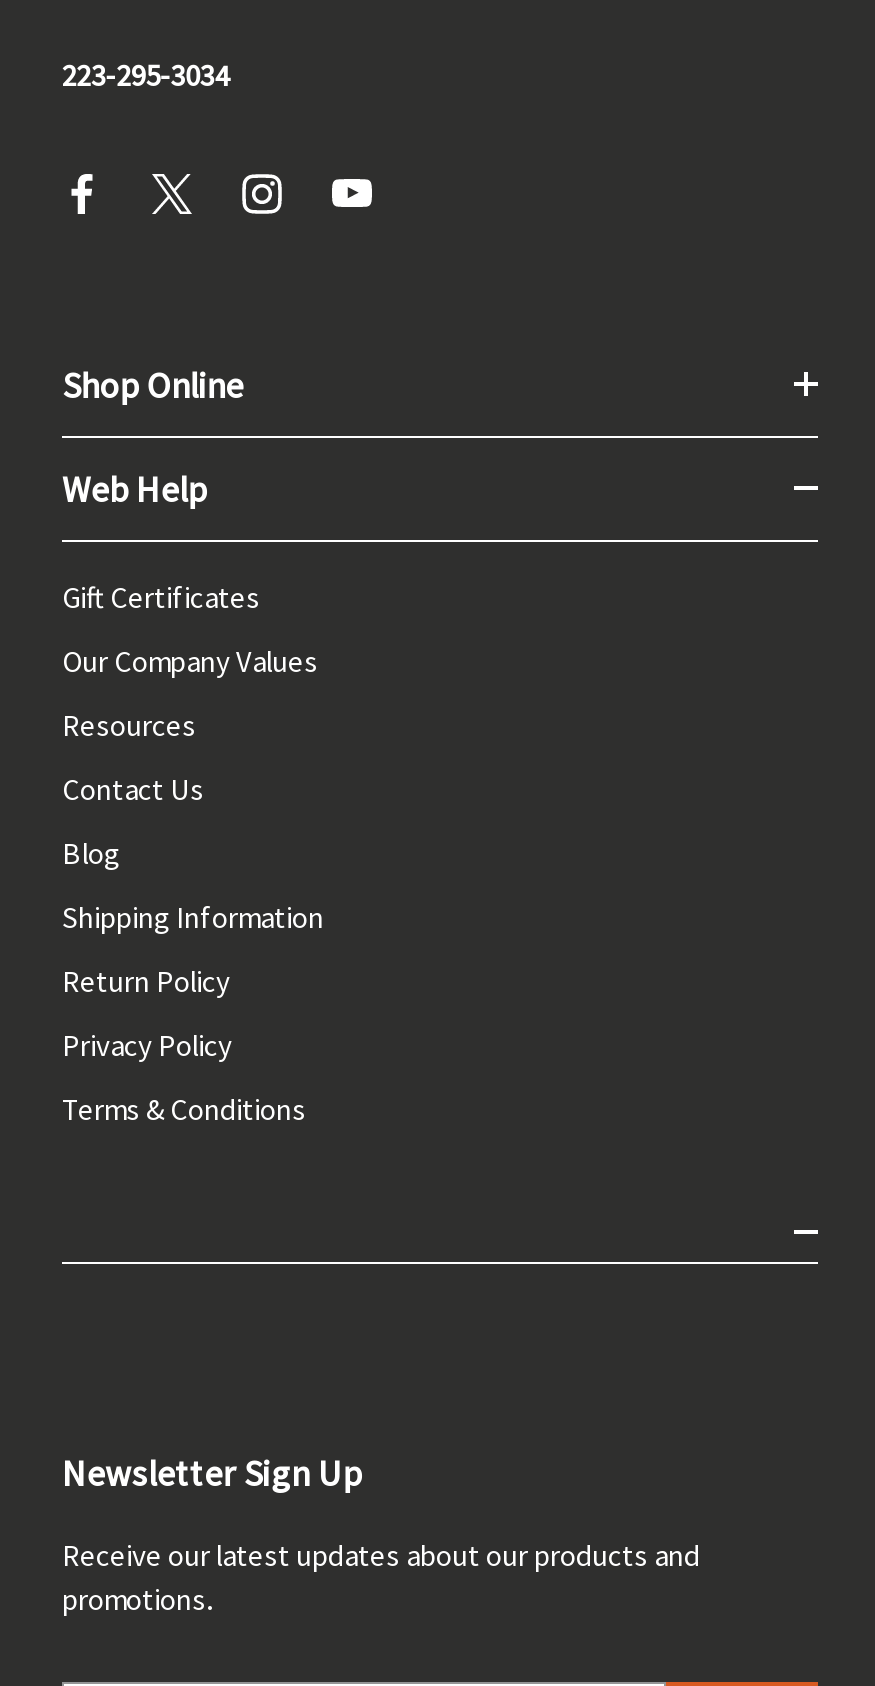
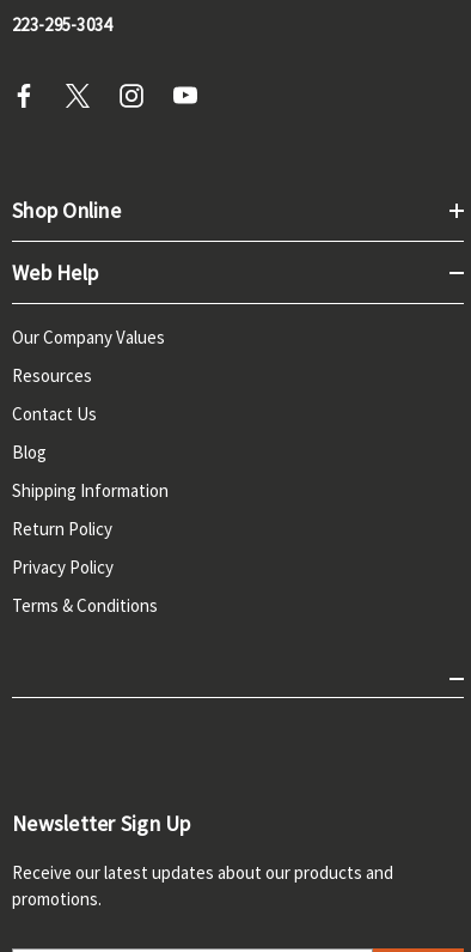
- Gift Certificates
